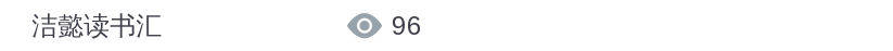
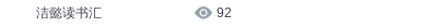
- 96
+ 92
